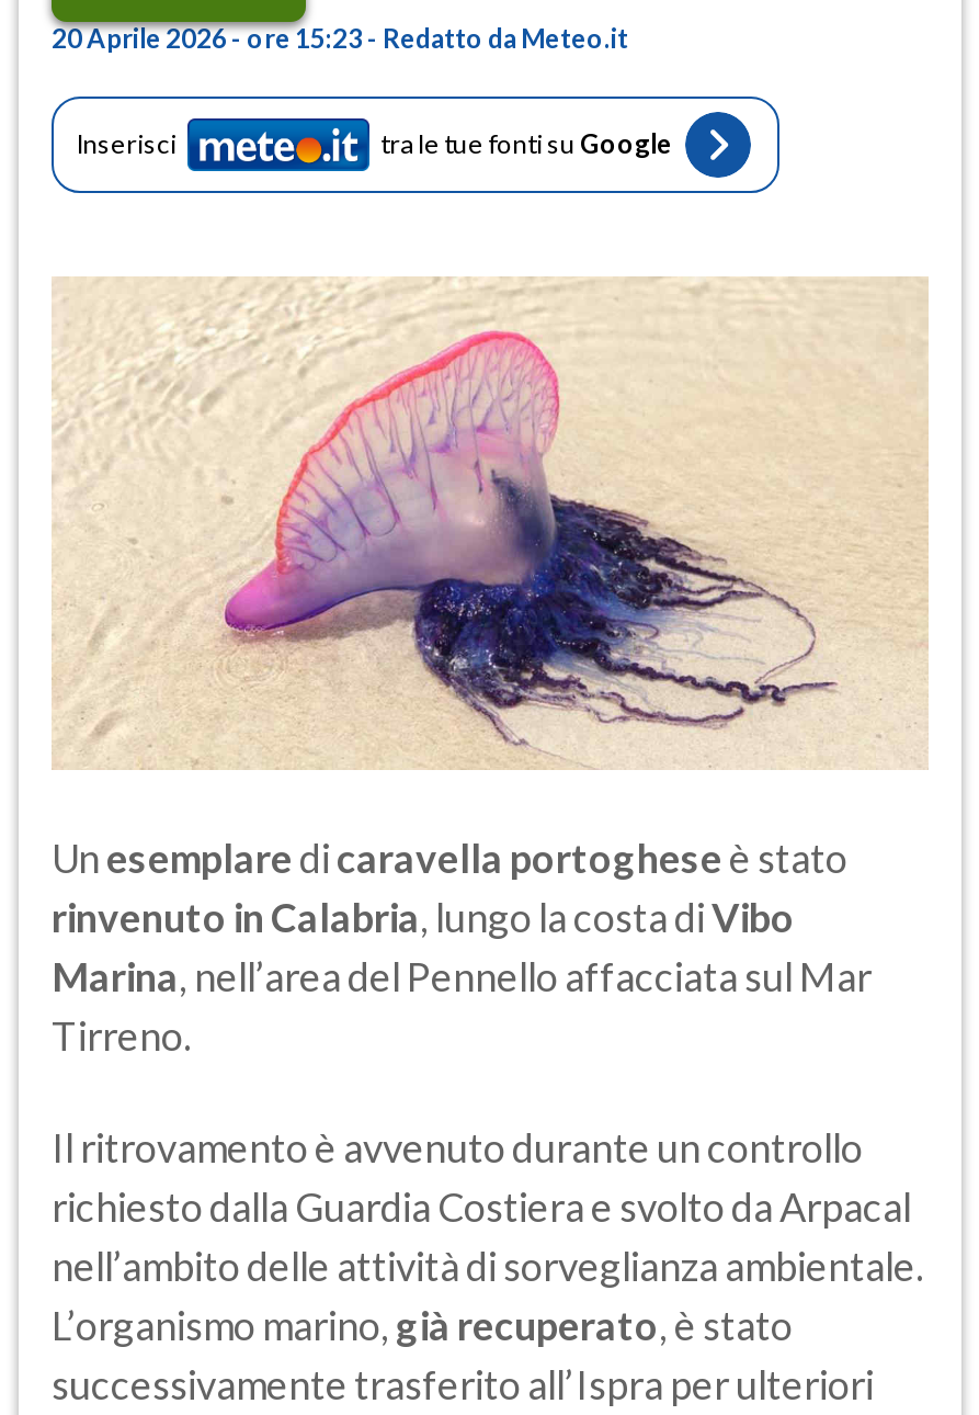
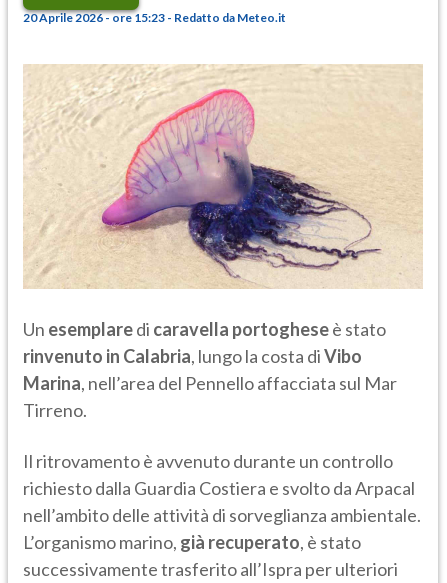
- Inserisci
- tra le tue fonti su Google
